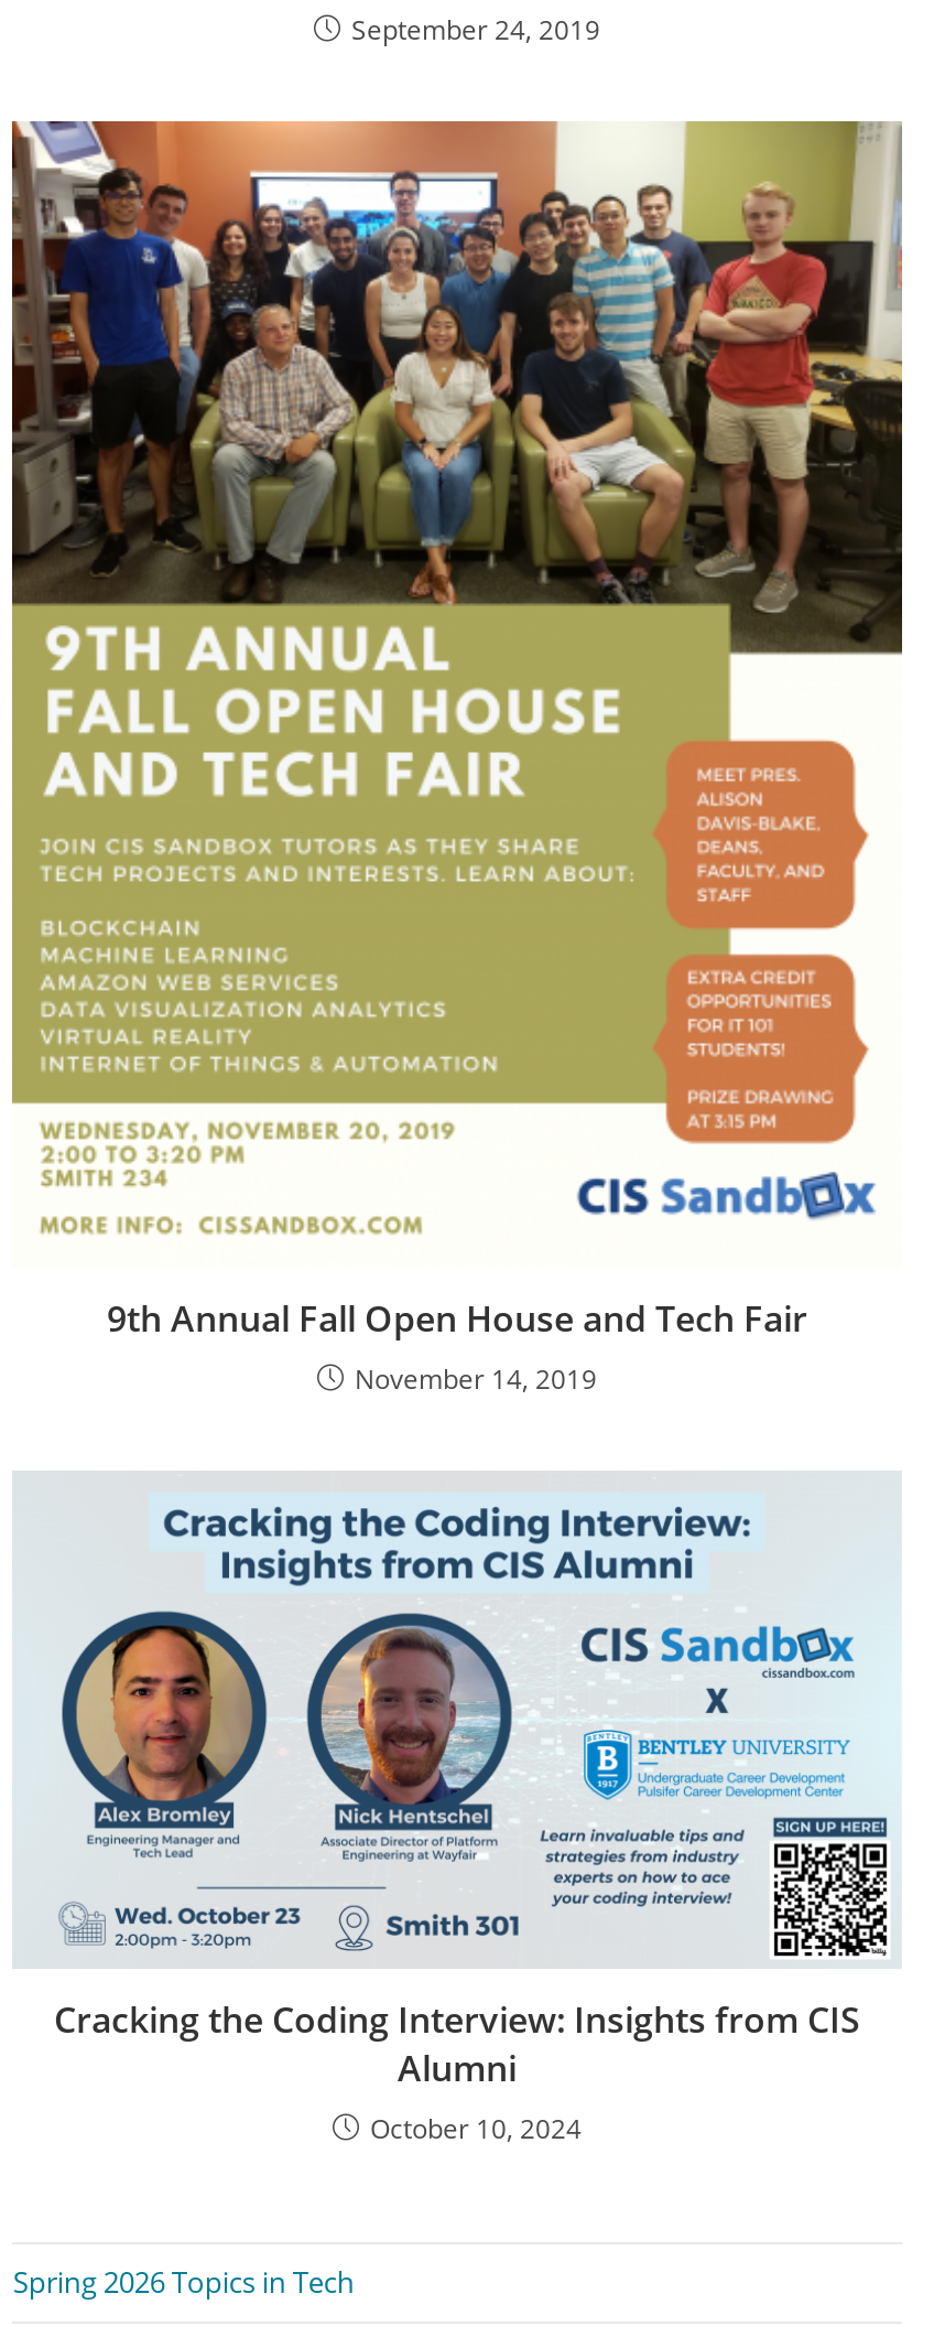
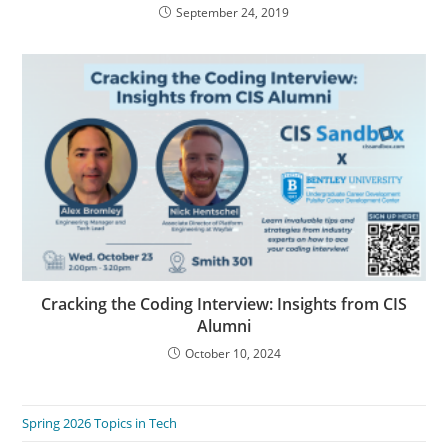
- [image]
- 9th Annual Fall Open House and Tech Fair
- November 14, 2019
